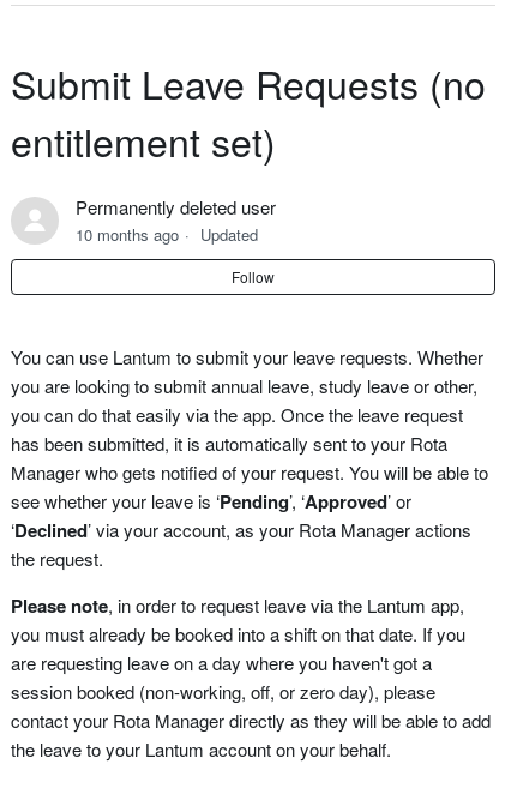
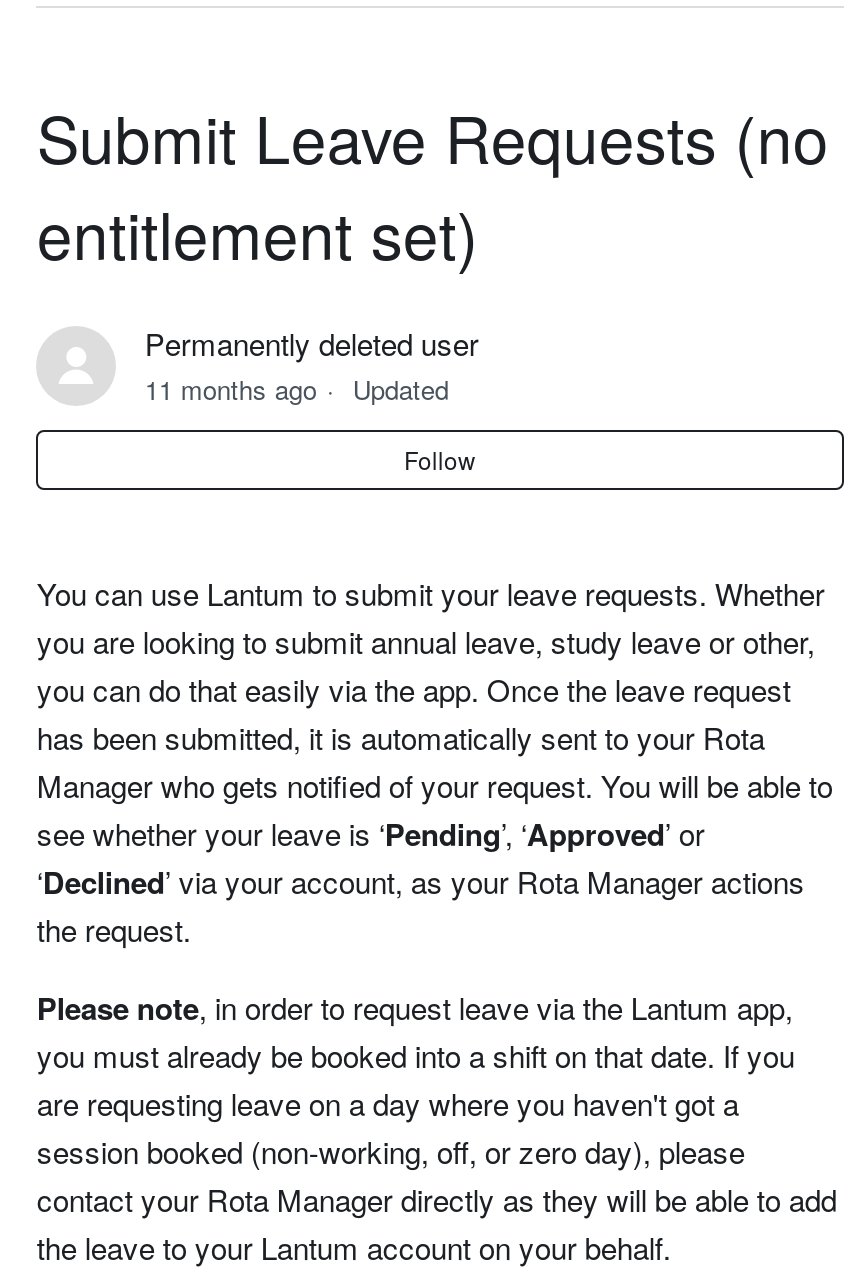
- 10 months ago Updated
+ 11 months ago Updated
